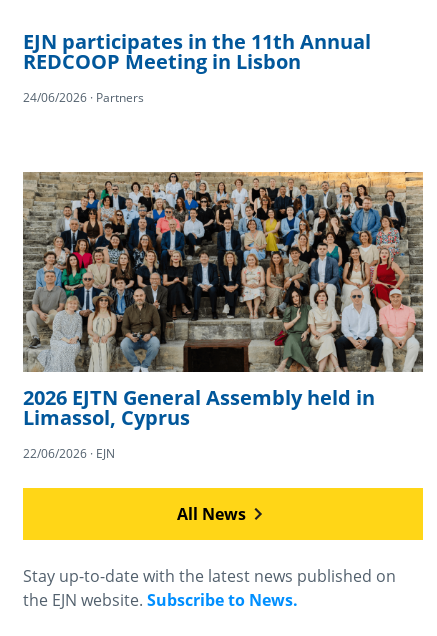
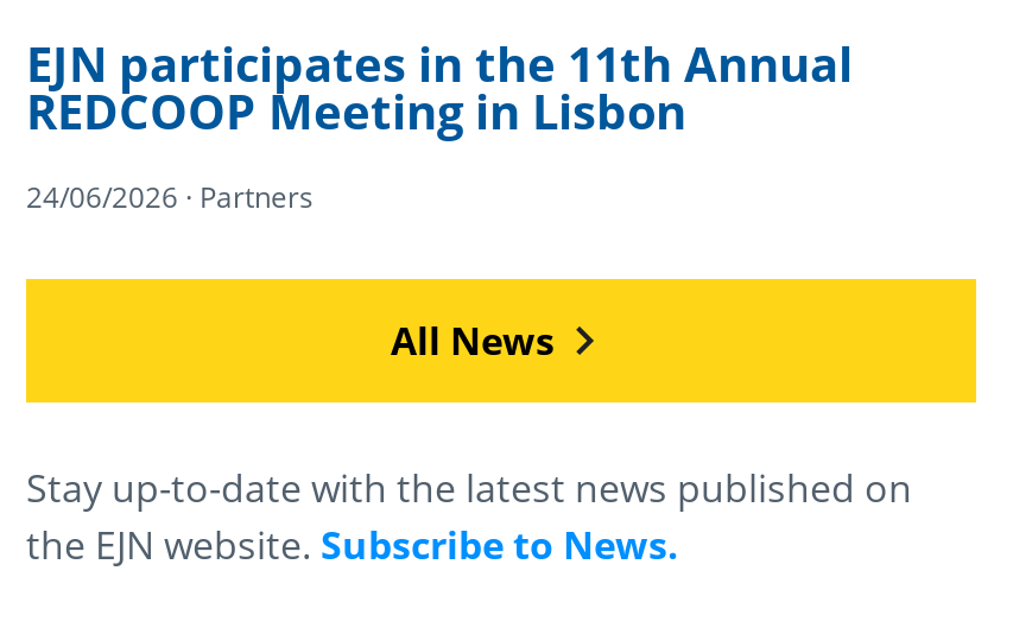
- [image]
- 2026 EJTN General Assembly held in
- Limassol, Cyprus
- 22/06/2026 · EJN
